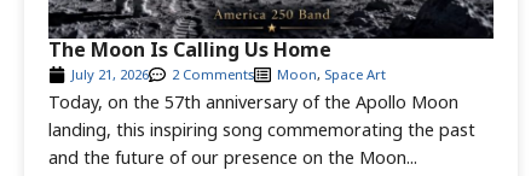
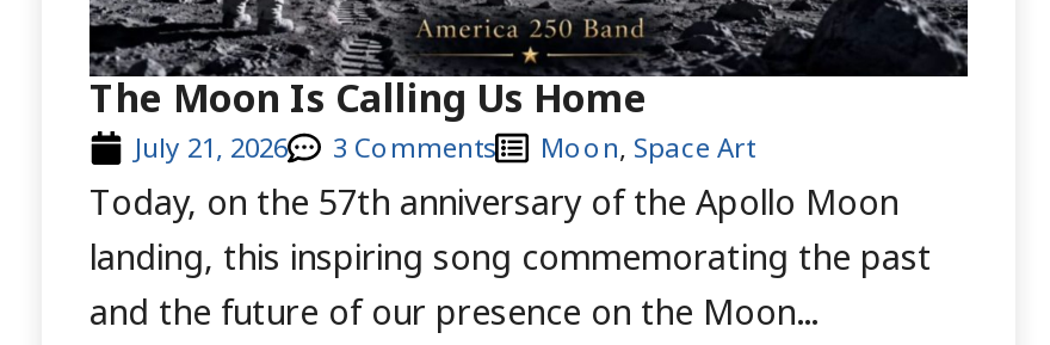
- July 21, 2026 2 Comments Moon, Space Art
+ July 21, 2026 3 Comments Moon, Space Art
